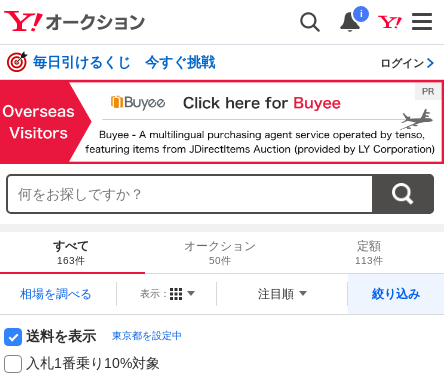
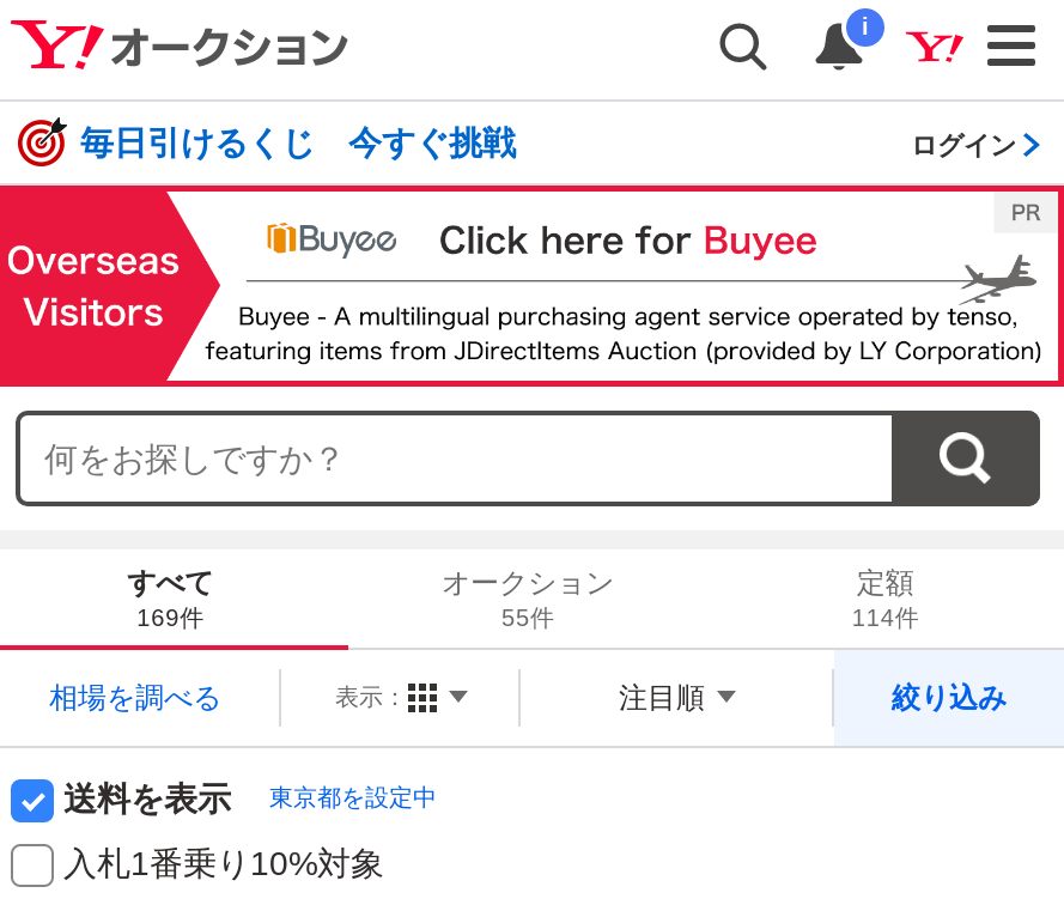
- 163件
+ 169件

- 50件
+ 55件

- 113件
+ 114件
